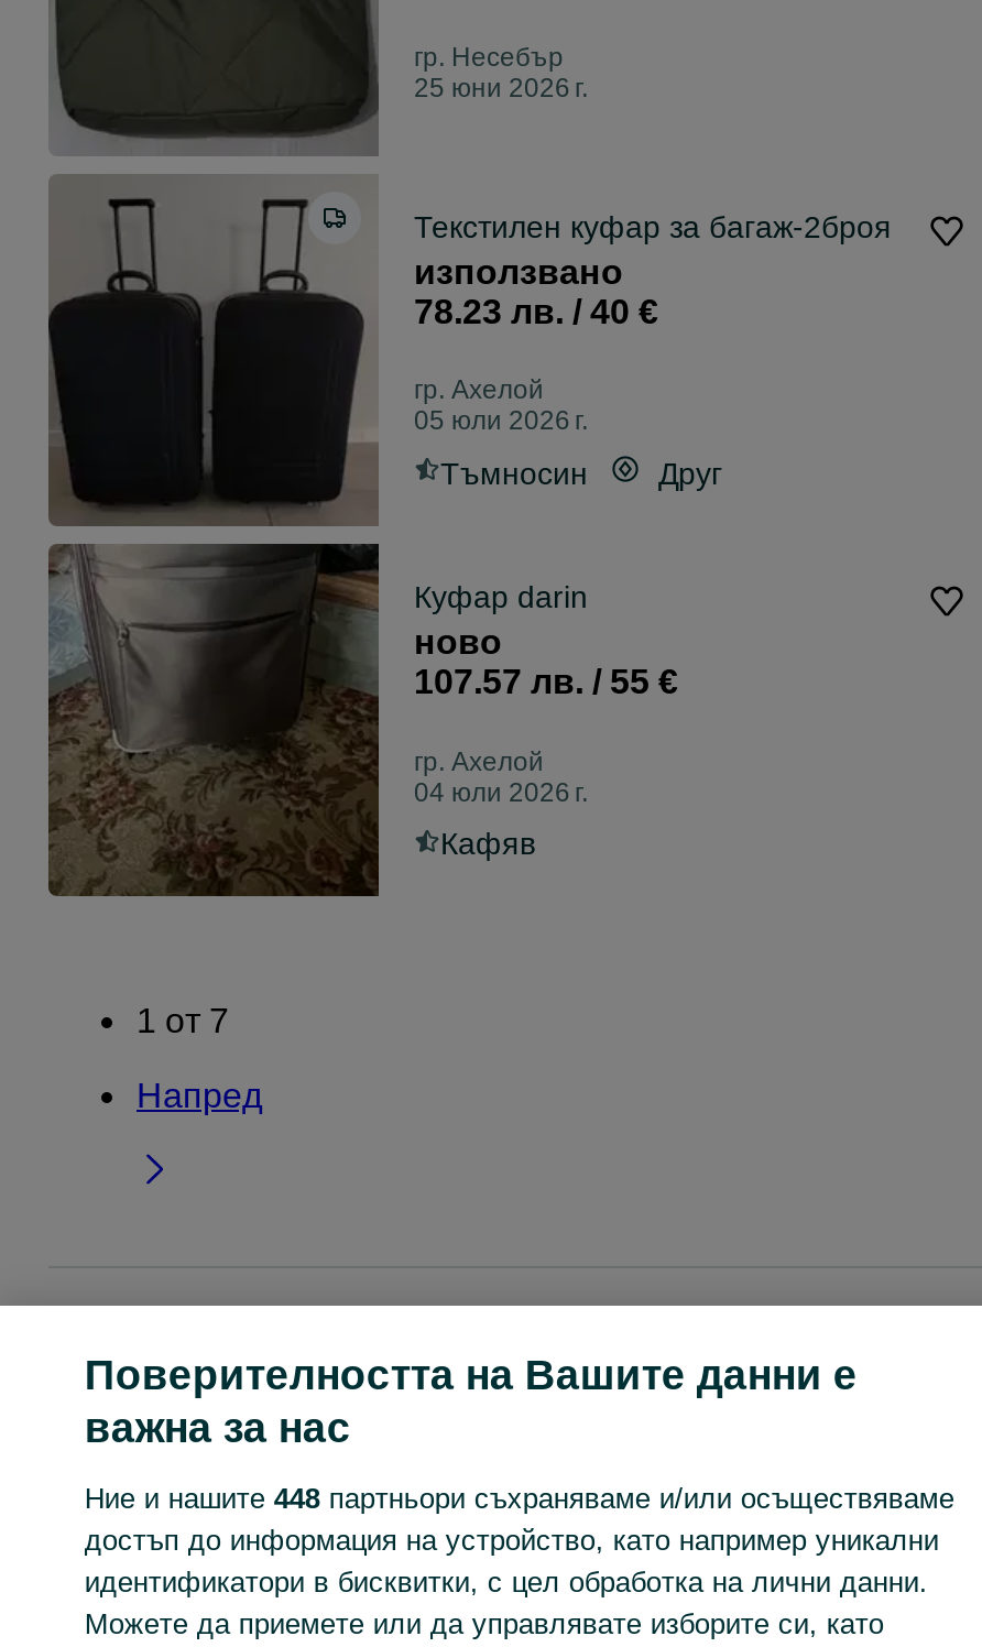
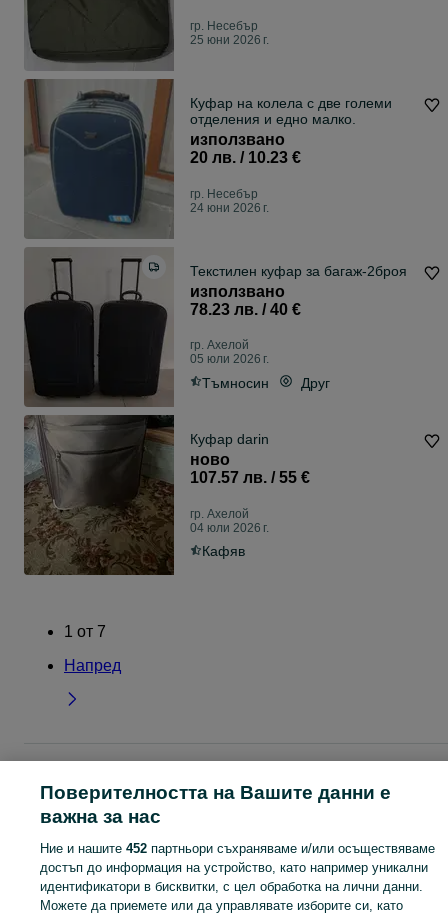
+ [image]
+ Куфар на колела с две големи
+ отделения и едно малко.
+ използвано
+ 20 лв. / 10.23 €
+ гр. Несебър
+ 24 юни 2026 г.

- Ние и нашите 448 партньори съхраняваме и/или осъществяваме
+ Ние и нашите 452 партньори съхраняваме и/или осъществяваме
